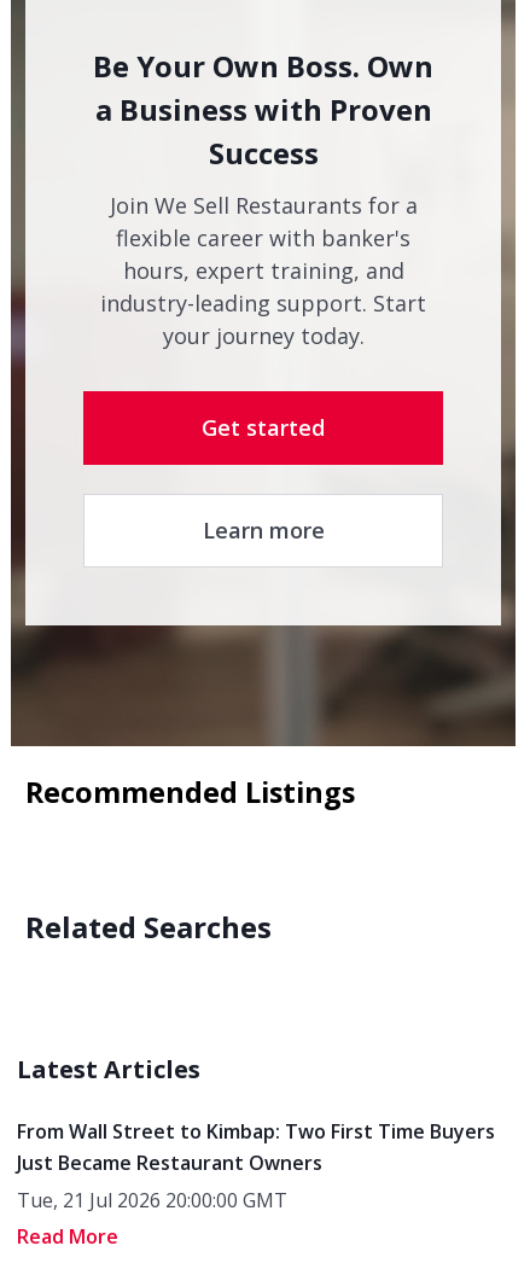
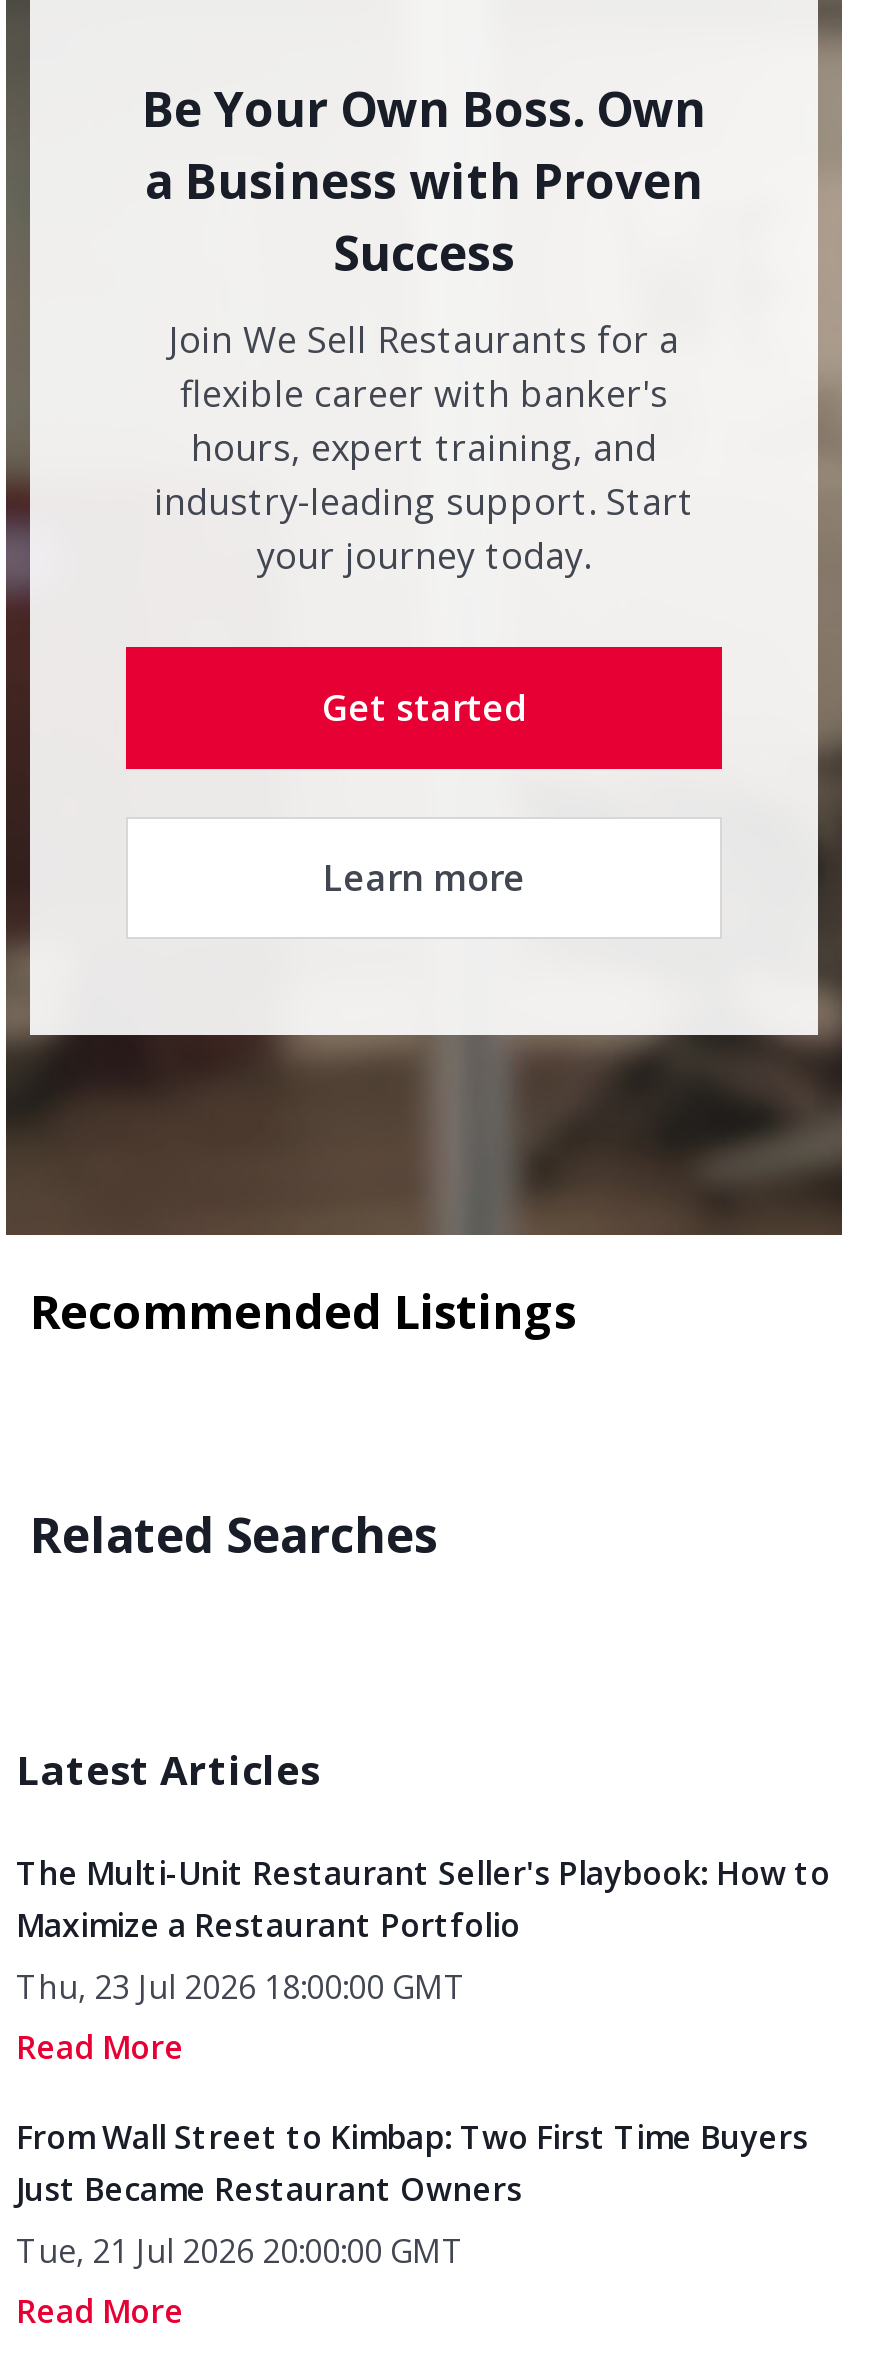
+ The Multi-Unit Restaurant Seller's Playbook: How to
+ Maximize a Restaurant Portfolio
+ Thu, 23 Jul 2026 18:00:00 GMT
+ Read More
